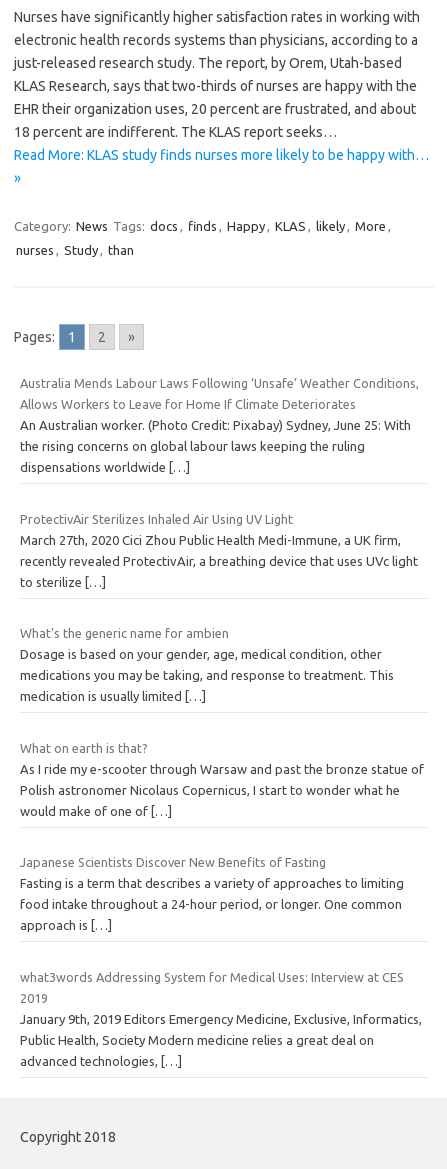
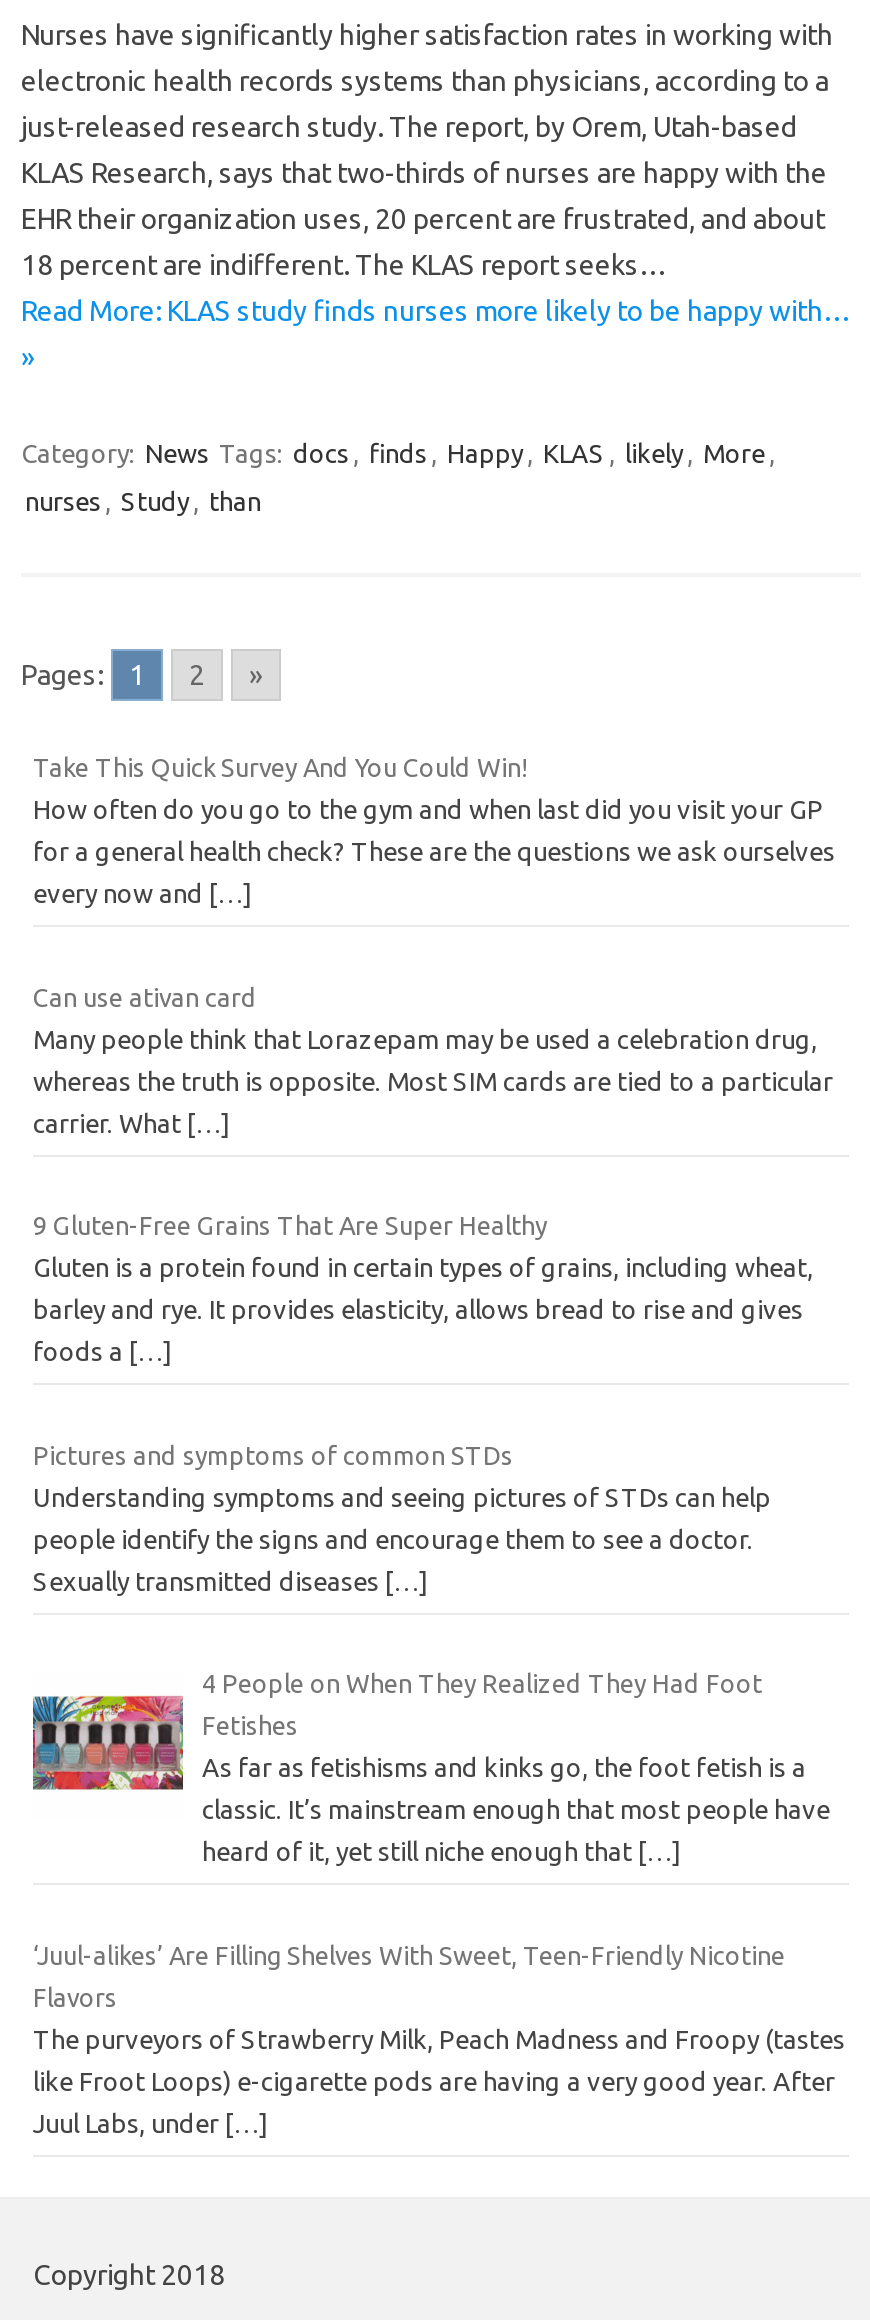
- Australia Mends Labour Laws Following ‘Unsafe’ Weather Conditions,
+ Take This Quick Survey And You Could Win!

- Allows Workers to Leave for Home If Climate Deteriorates
+ How often do you go to the gym and when last did you visit your GP

- An Australian worker. (Photo Credit: Pixabay) Sydney, June 25: With
+ for a general health check? These are the questions we ask ourselves

- the rising concerns on global labour laws keeping the ruling
+ every now and […]

- dispensations worldwide […]
+ Can use ativan card

- ProtectivAir Sterilizes Inhaled Air Using UV Light
+ Many people think that Lorazepam may be used a celebration drug,

- March 27th, 2020 Cici Zhou Public Health Medi-Immune, a UK firm,
+ whereas the truth is opposite. Most SIM cards are tied to a particular

- recently revealed ProtectivAir, a breathing device that uses UVc light
+ carrier. What […]

- to sterilize […]
+ 9 Gluten-Free Grains That Are Super Healthy

- What’s the generic name for ambien
+ Gluten is a protein found in certain types of grains, including wheat,

- Dosage is based on your gender, age, medical condition, other
+ barley and rye. It provides elasticity, allows bread to rise and gives

- medications you may be taking, and response to treatment. This
+ foods a […]

- medication is usually limited […]
+ Pictures and symptoms of common STDs

- What on earth is that?
+ Understanding symptoms and seeing pictures of STDs can help

- As I ride my e-scooter through Warsaw and past the bronze statue of
+ people identify the signs and encourage them to see a doctor.

- Polish astronomer Nicolaus Copernicus, I start to wonder what he
+ Sexually transmitted diseases […]

- would make of one of […]
+ 4 People on When They Realized They Had Foot

- Japanese Scientists Discover New Benefits of Fasting
+ Fetishes

- Fasting is a term that describes a variety of approaches to limiting
+ As far as fetishisms and kinks go, the foot fetish is a

- food intake throughout a 24-hour period, or longer. One common
+ classic. It’s mainstream enough that most people have

- approach is […]
+ heard of it, yet still niche enough that […]

- what3words Addressing System for Medical Uses: Interview at CES
+ ‘Juul-alikes’ Are Filling Shelves With Sweet, Teen-Friendly Nicotine

- 2019
+ Flavors

- January 9th, 2019 Editors Emergency Medicine, Exclusive, Informatics,
+ The purveyors of Strawberry Milk, Peach Madness and Froopy (tastes

- Public Health, Society Modern medicine relies a great deal on
+ like Froot Loops) e-cigarette pods are having a very good year. After

- advanced technologies, […]
+ Juul Labs, under […]
